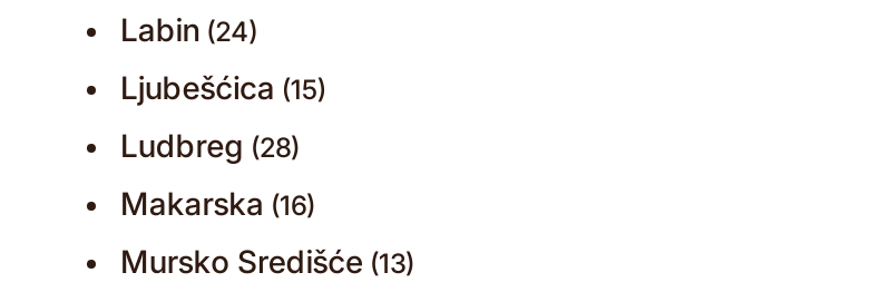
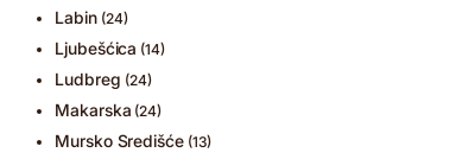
- Ljubešćica (15)
+ Ljubešćica (14)

- Ludbreg (28)
+ Ludbreg (24)

- Makarska (16)
+ Makarska (24)
